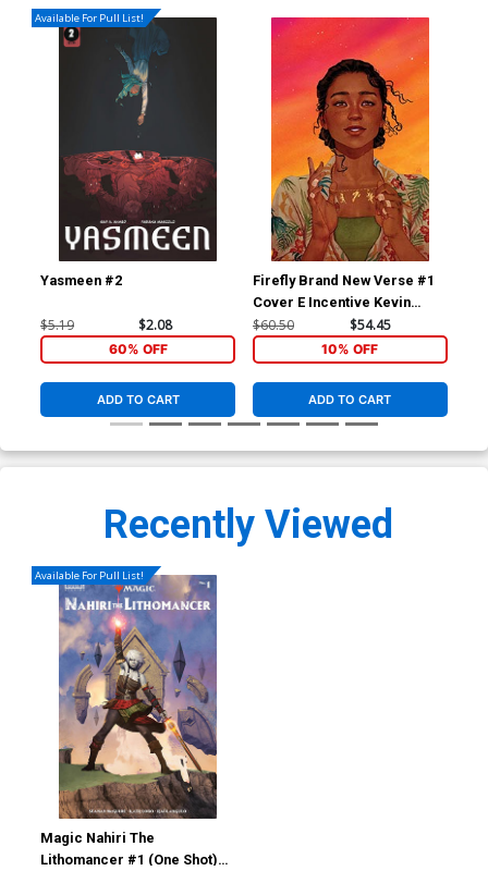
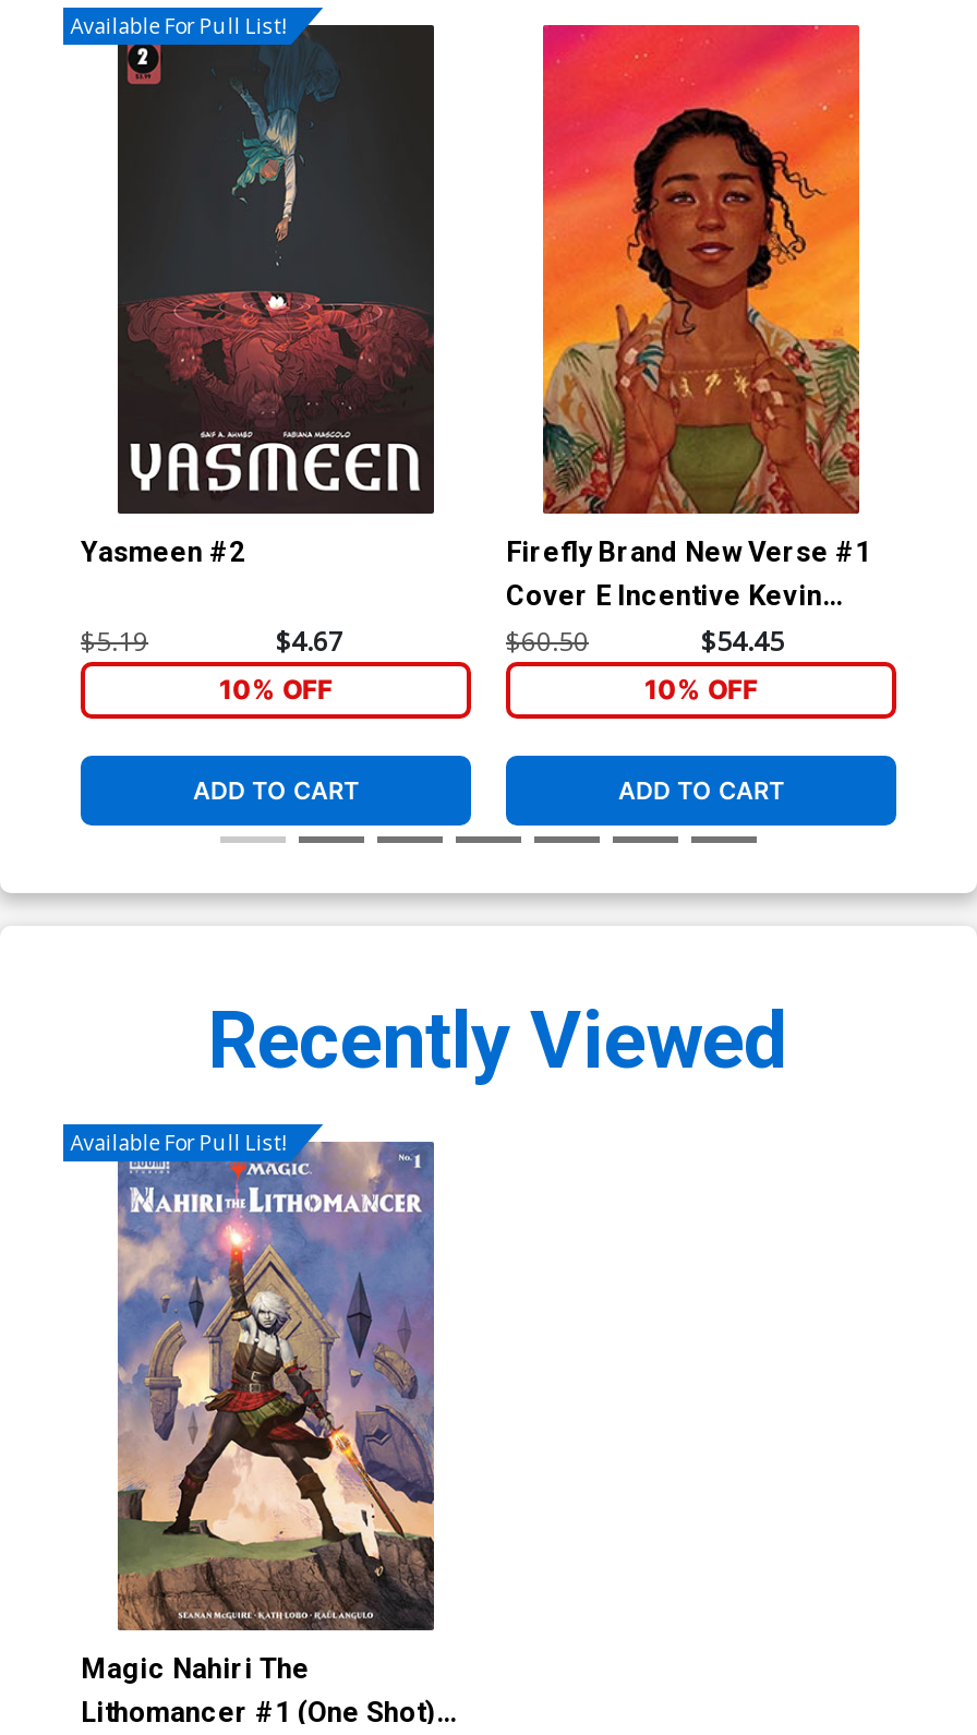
- $2.08
+ $4.67

- 60% OFF
+ 10% OFF
